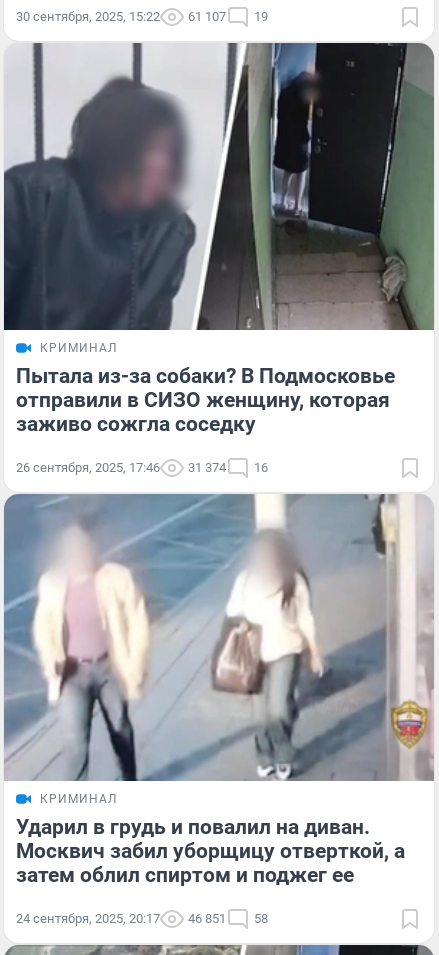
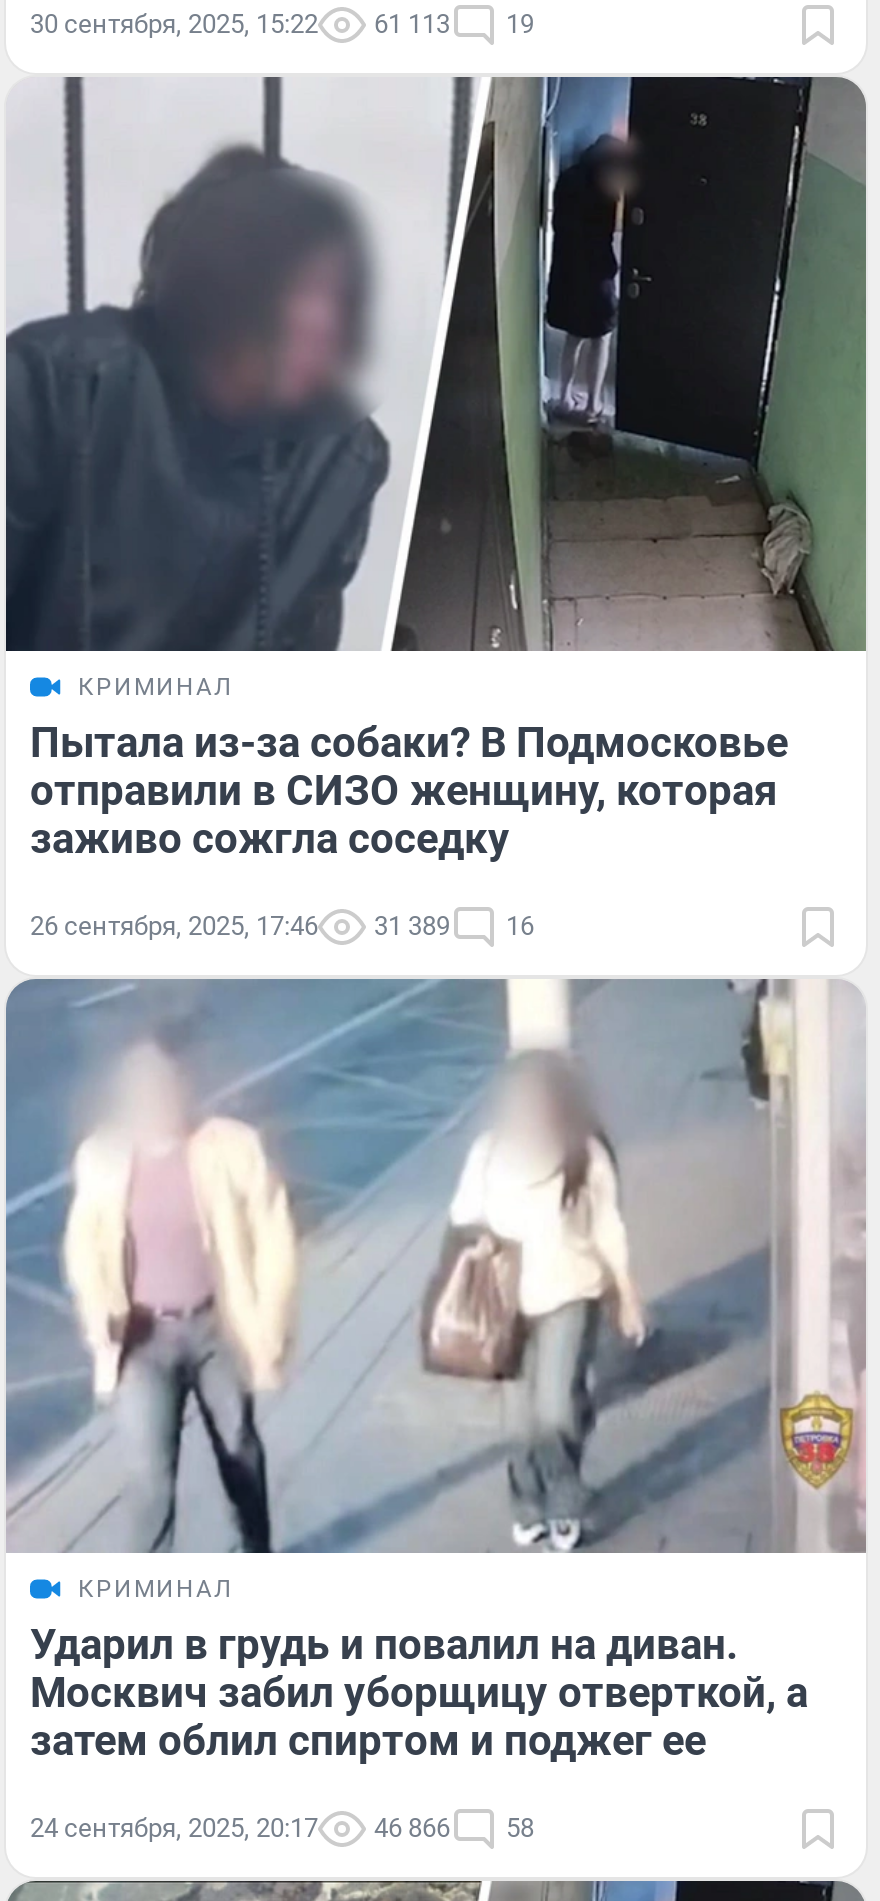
- 30 сентября, 2025, 15:22 61 107 19
+ 30 сентября, 2025, 15:22 61 113 19

- 26 сентября, 2025, 17:46 31 374 16
+ 26 сентября, 2025, 17:46 31 389 16

- 24 сентября, 2025, 20:17 46 851 58
+ 24 сентября, 2025, 20:17 46 866 58
